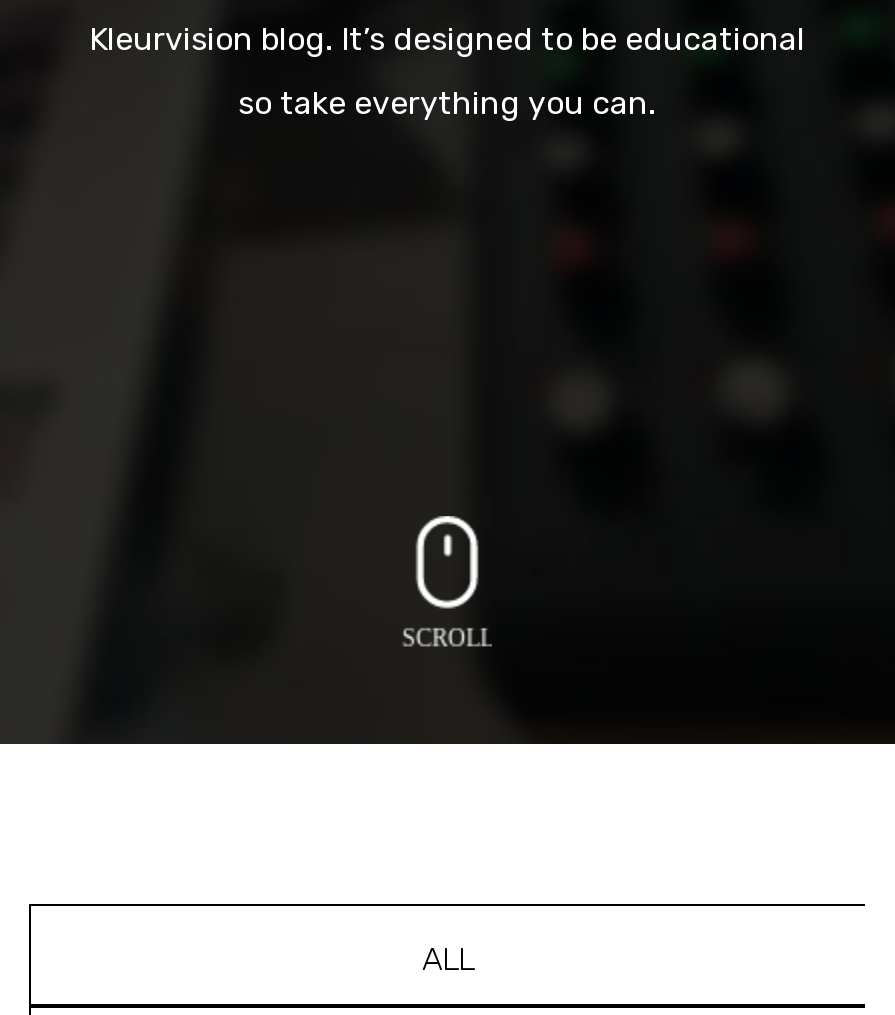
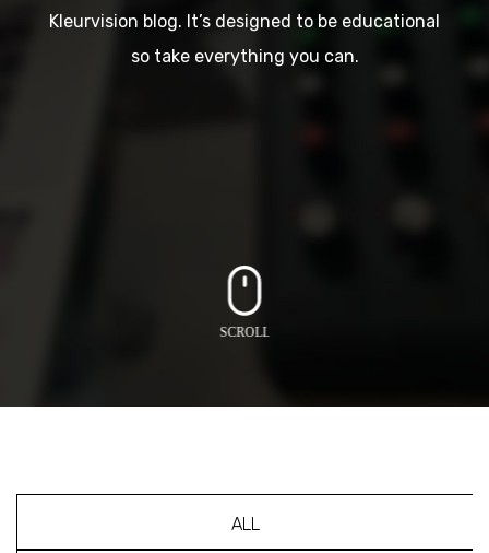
- [image]
+ [image]
